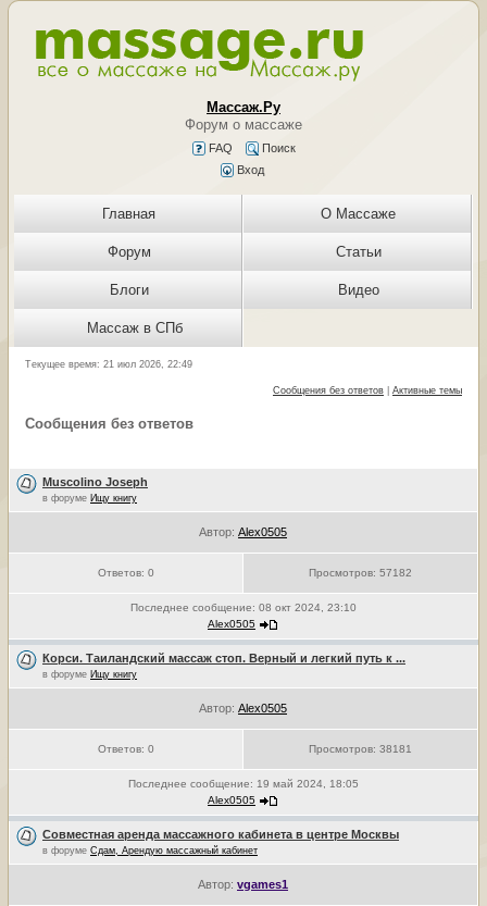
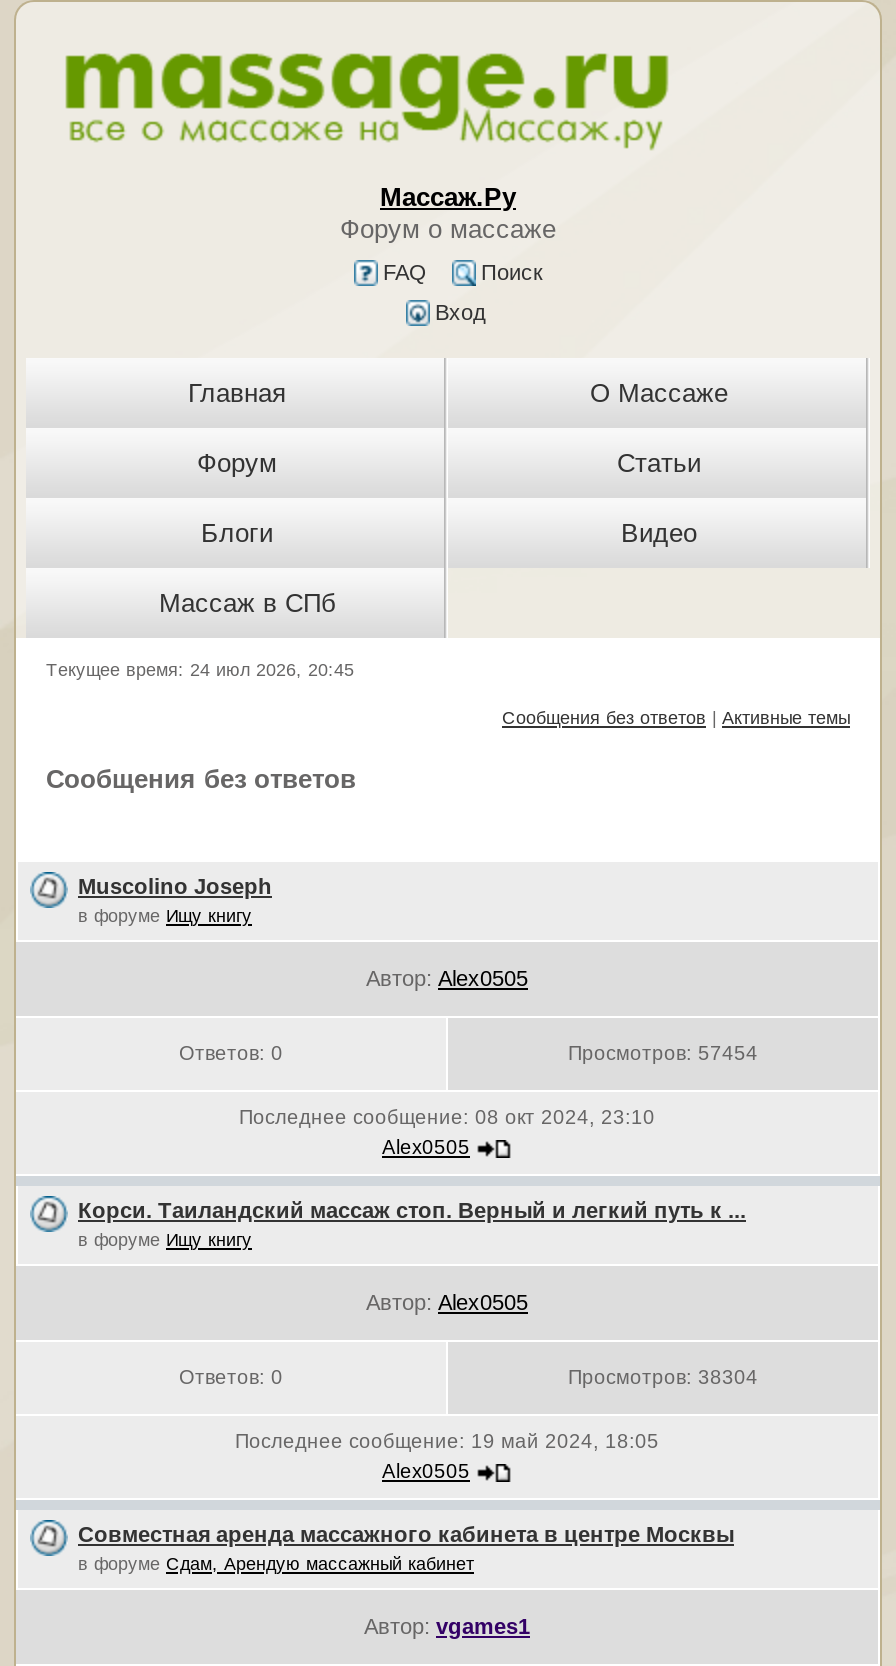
- Текущее время: 21 июл 2026, 22:49
+ Текущее время: 24 июл 2026, 20:45

- Просмотров: 57182
+ Просмотров: 57454

- Просмотров: 38181
+ Просмотров: 38304
